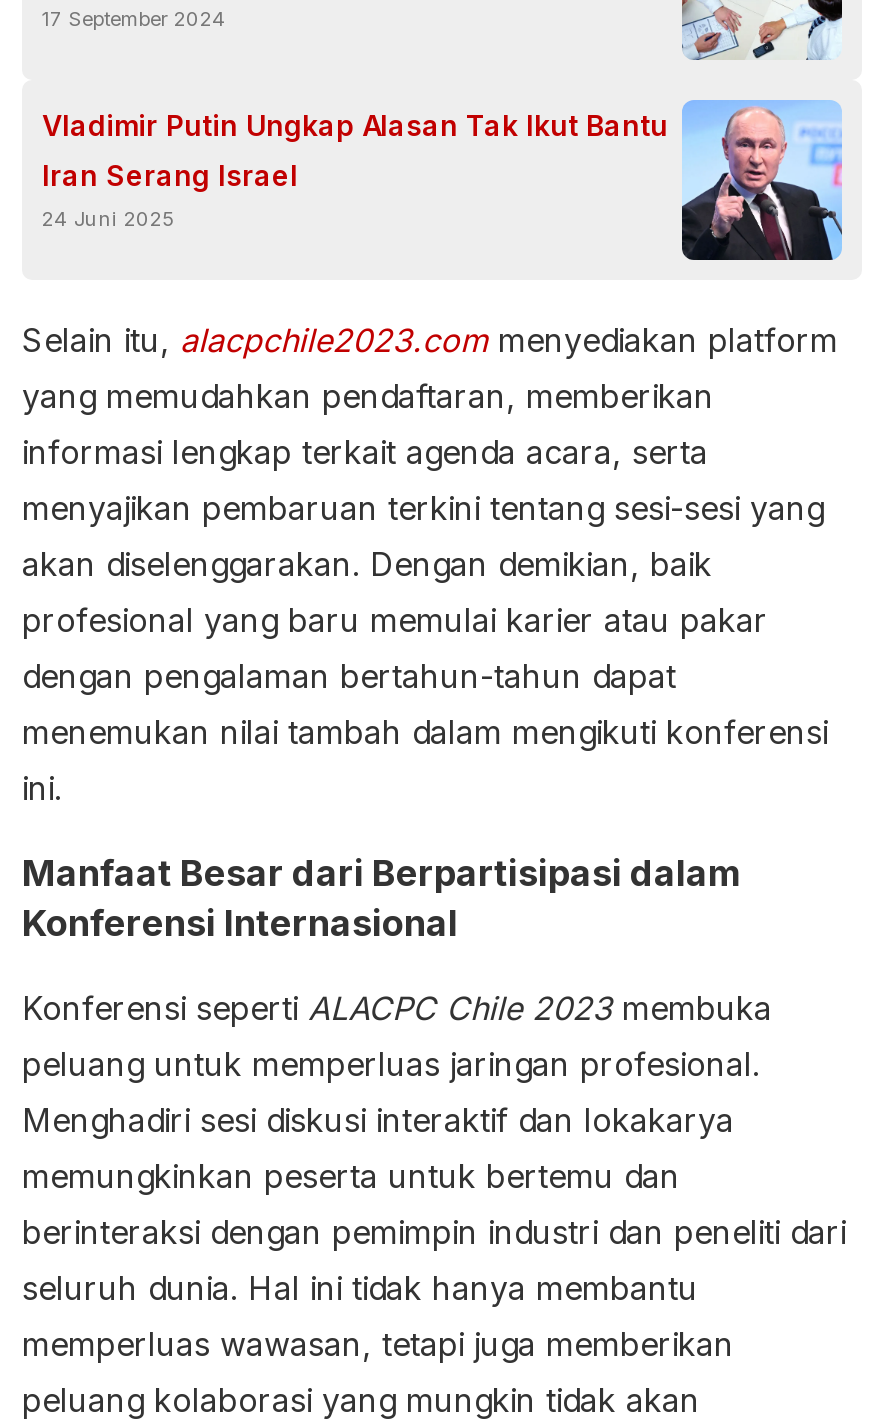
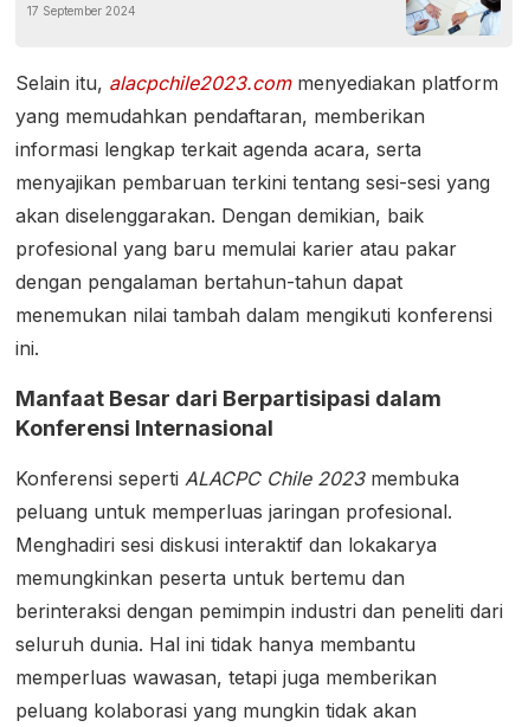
- [image]
- Vladimir Putin Ungkap Alasan Tak Ikut Bantu
- Iran Serang Israel
- 24 Juni 2025
